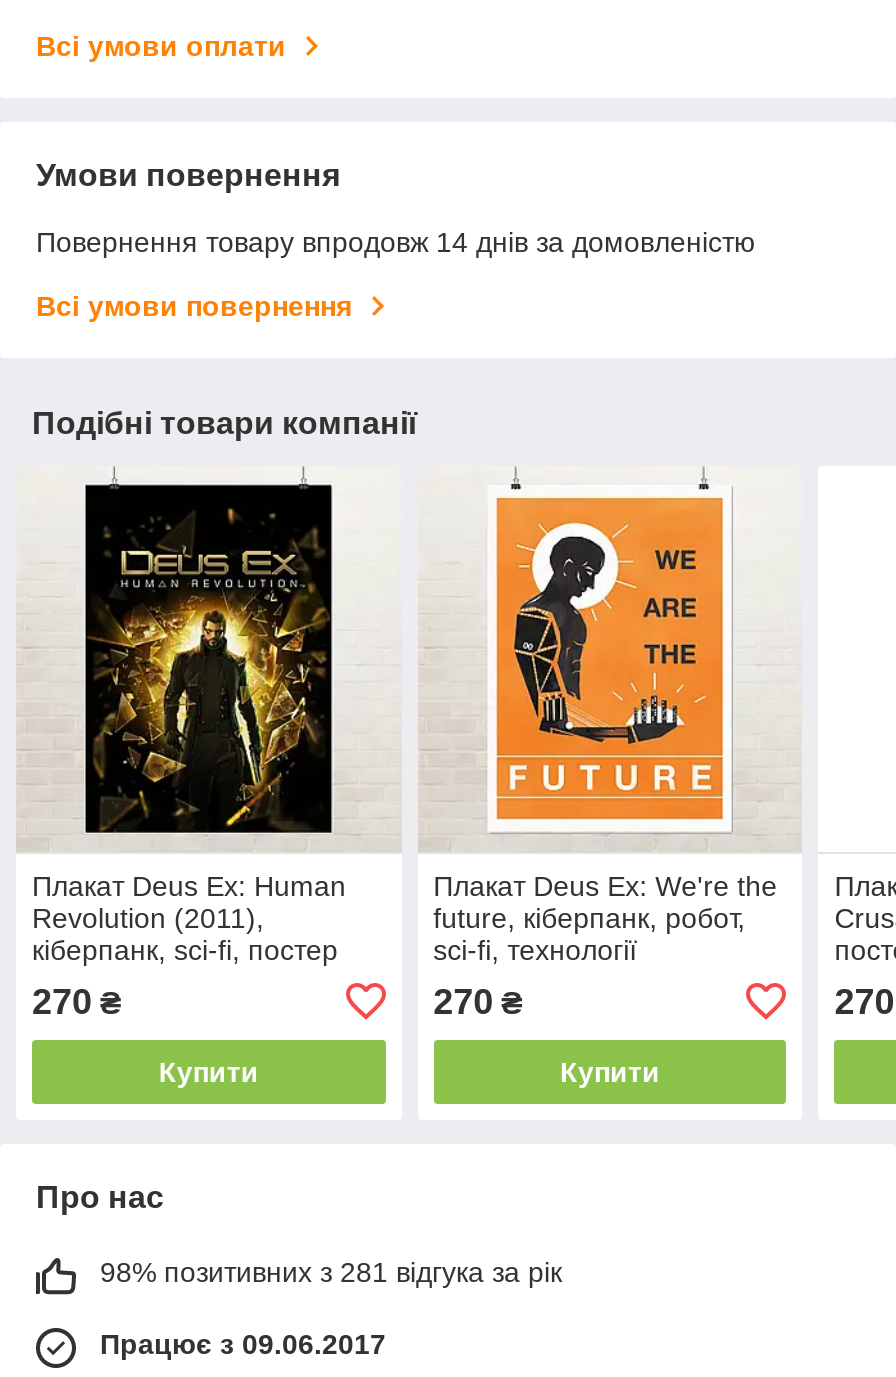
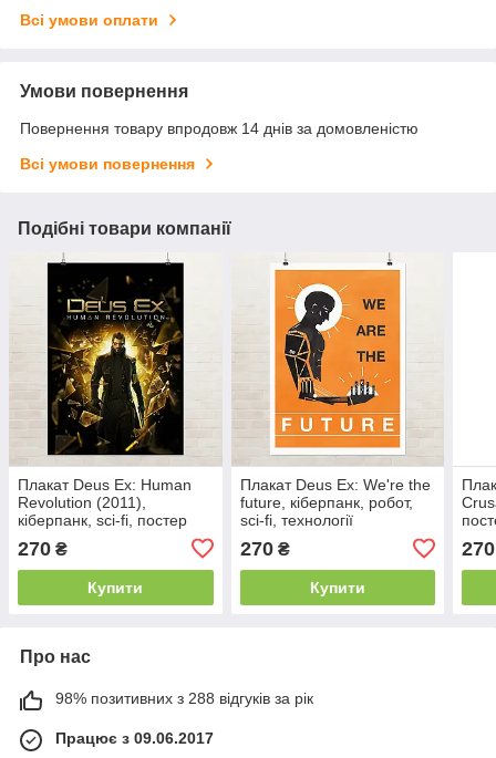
- 98% позитивних з 281 відгука за рік
+ 98% позитивних з 288 відгуків за рік
